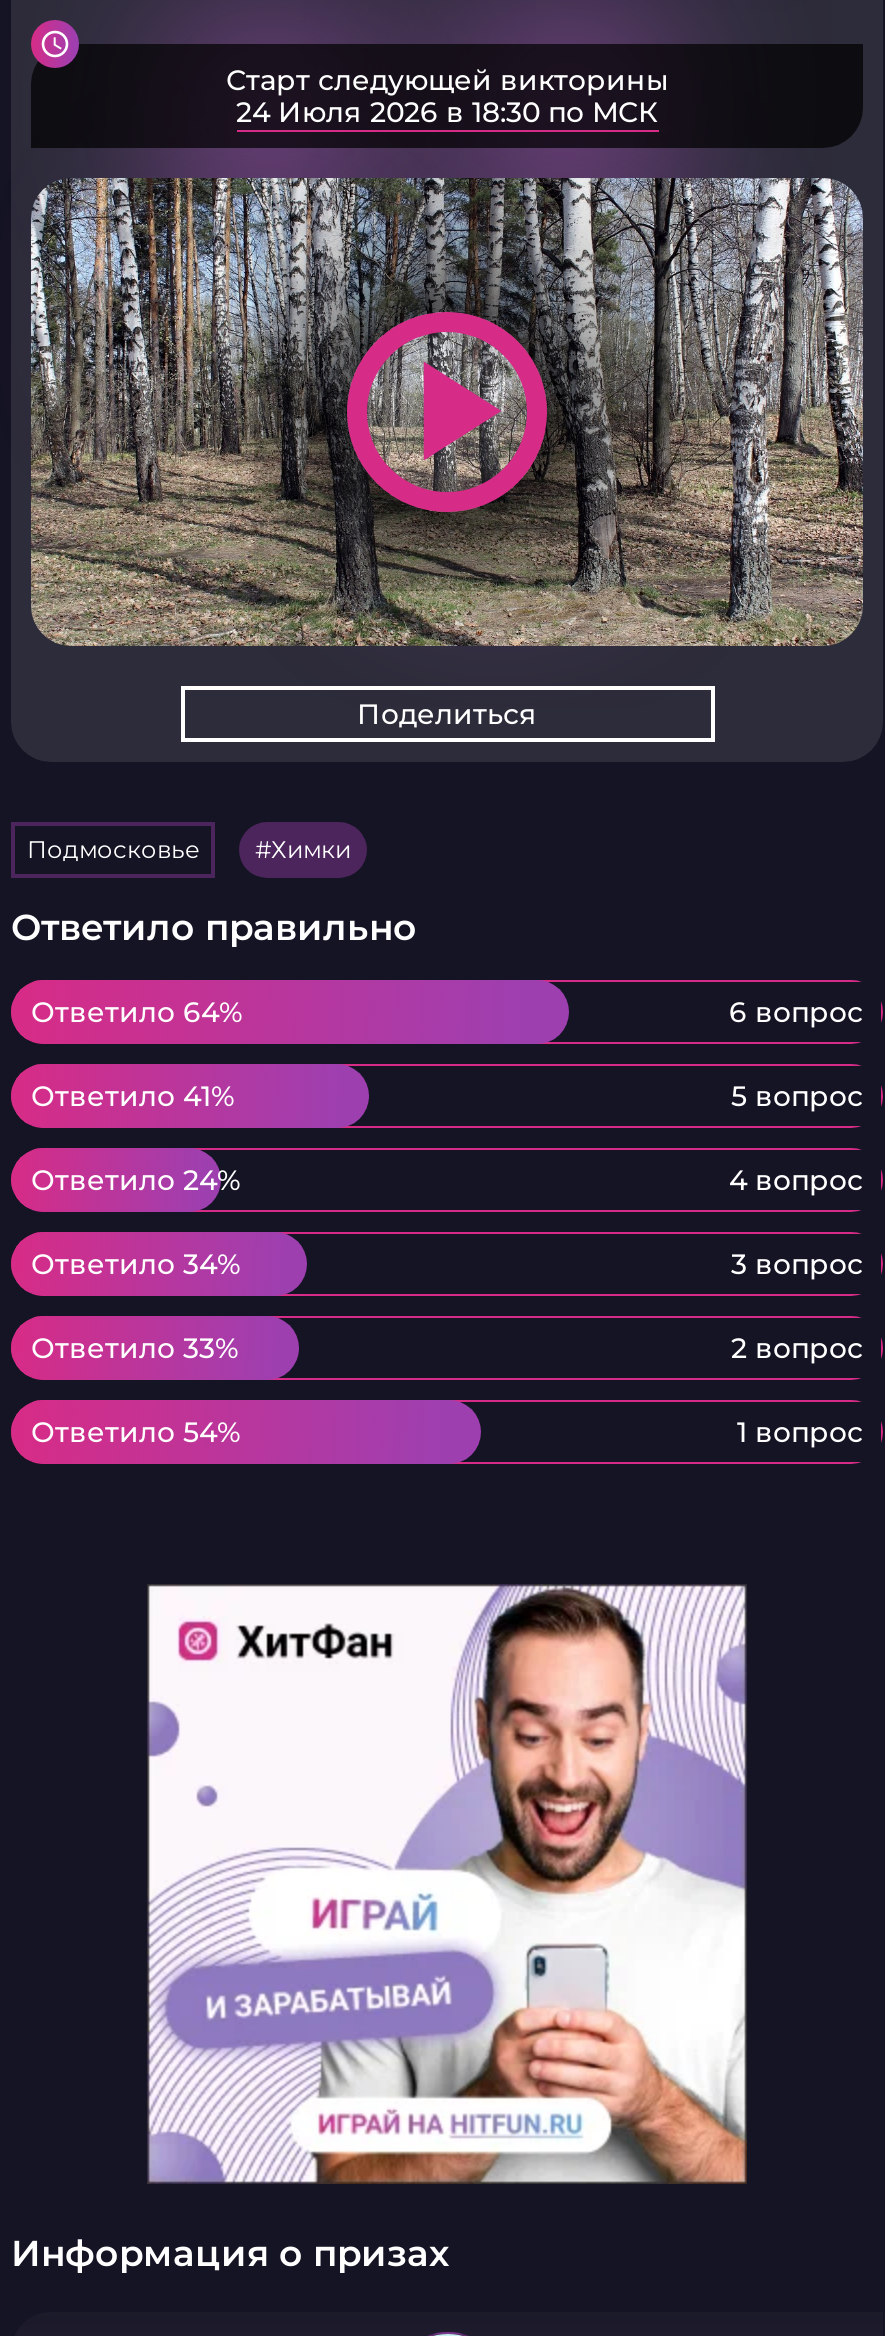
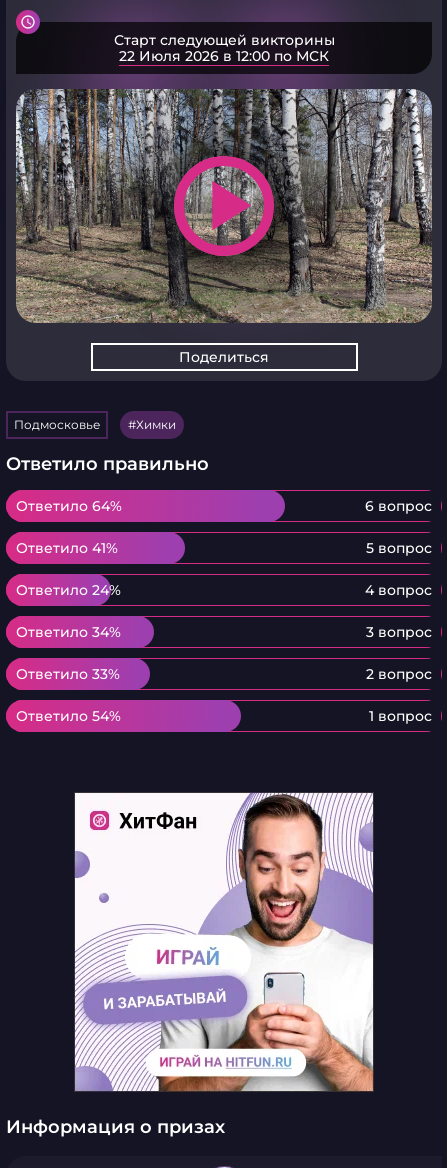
- 24 Июля 2026 в 18:30 по МСК
+ 22 Июля 2026 в 12:00 по МСК
